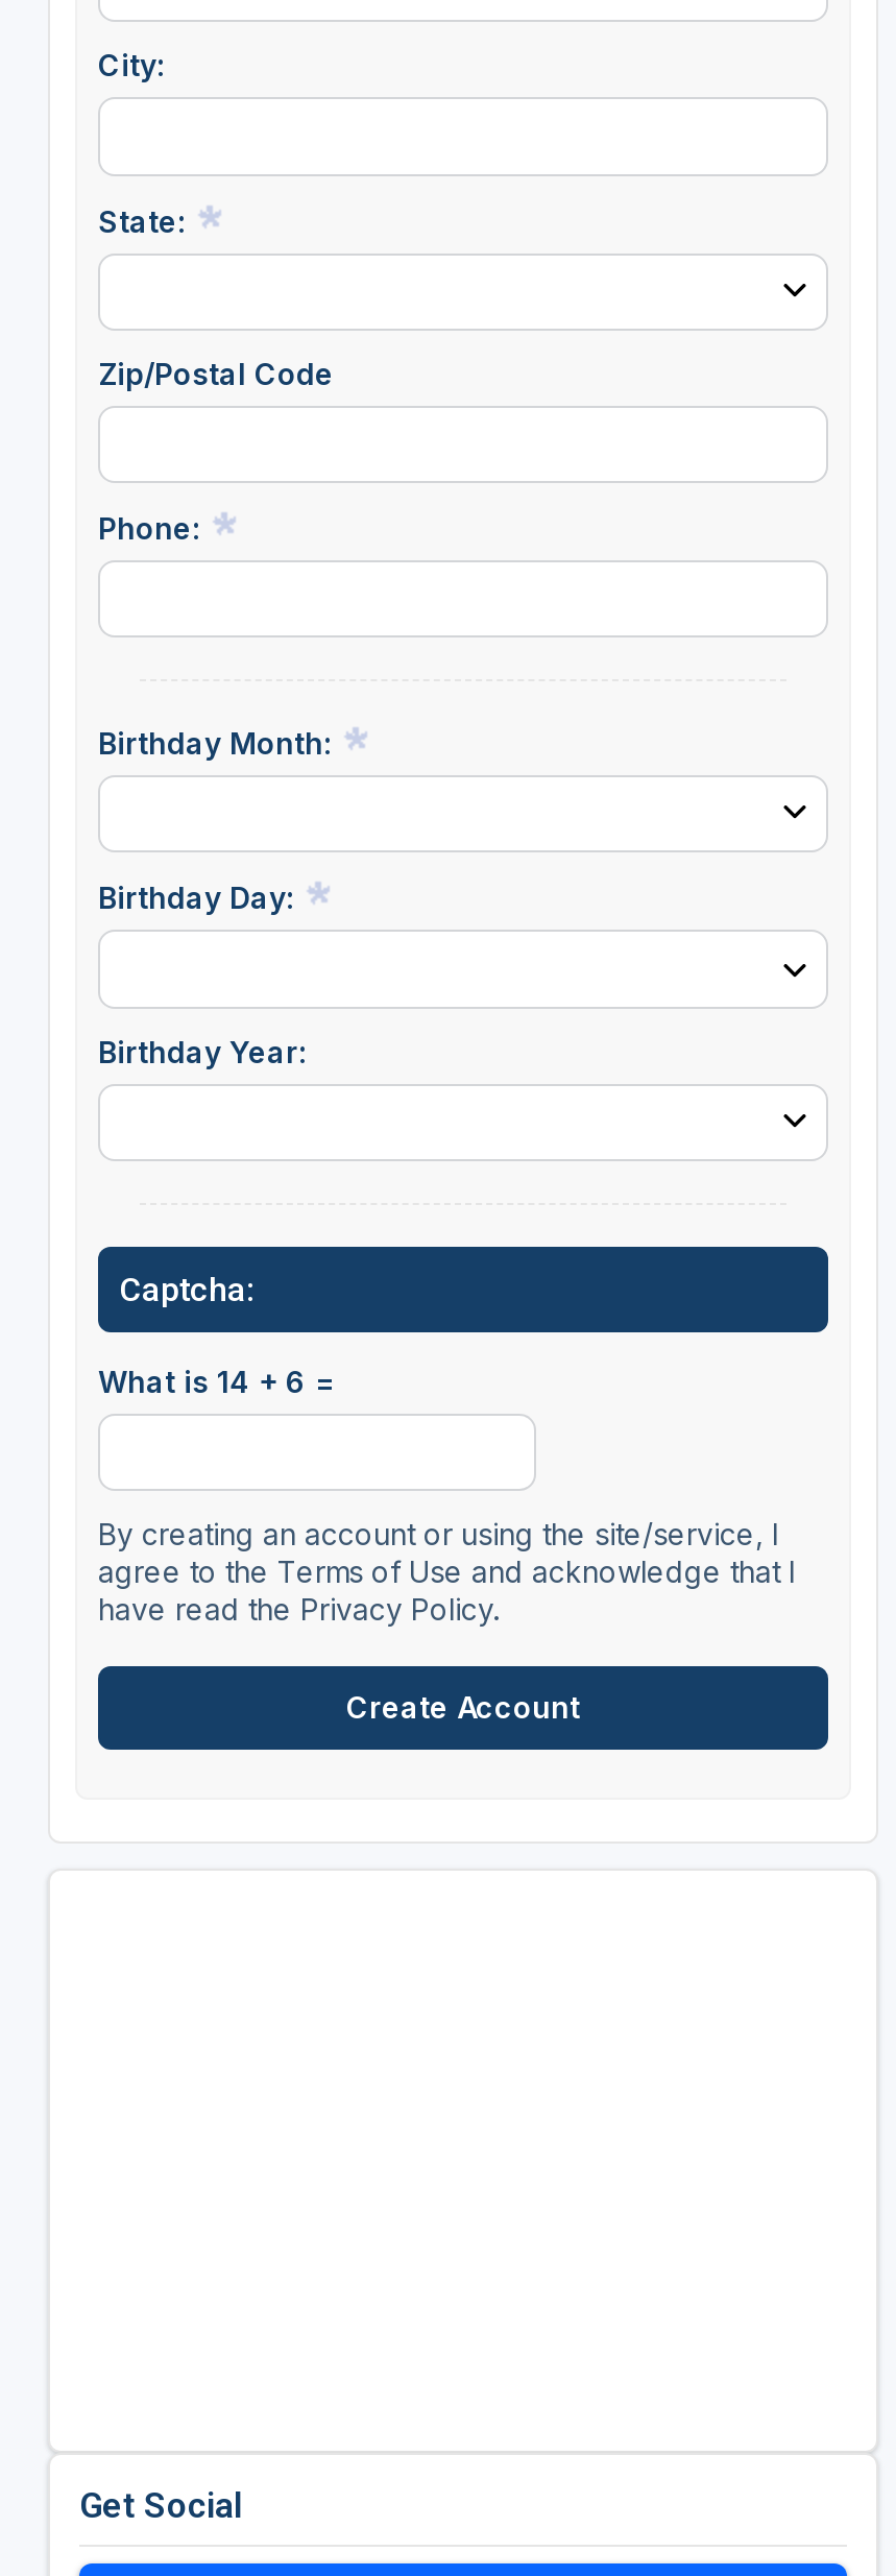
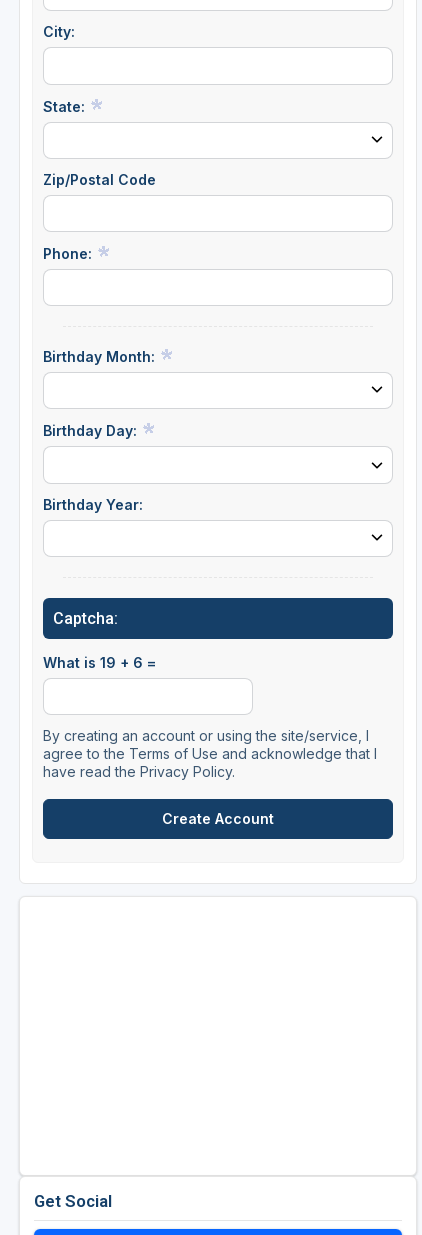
- What is 14 + 6 =
+ What is 19 + 6 =
